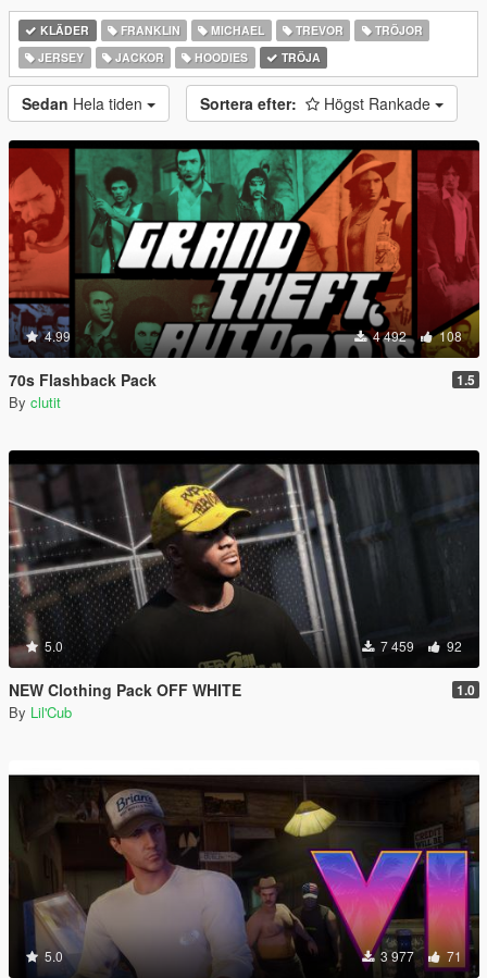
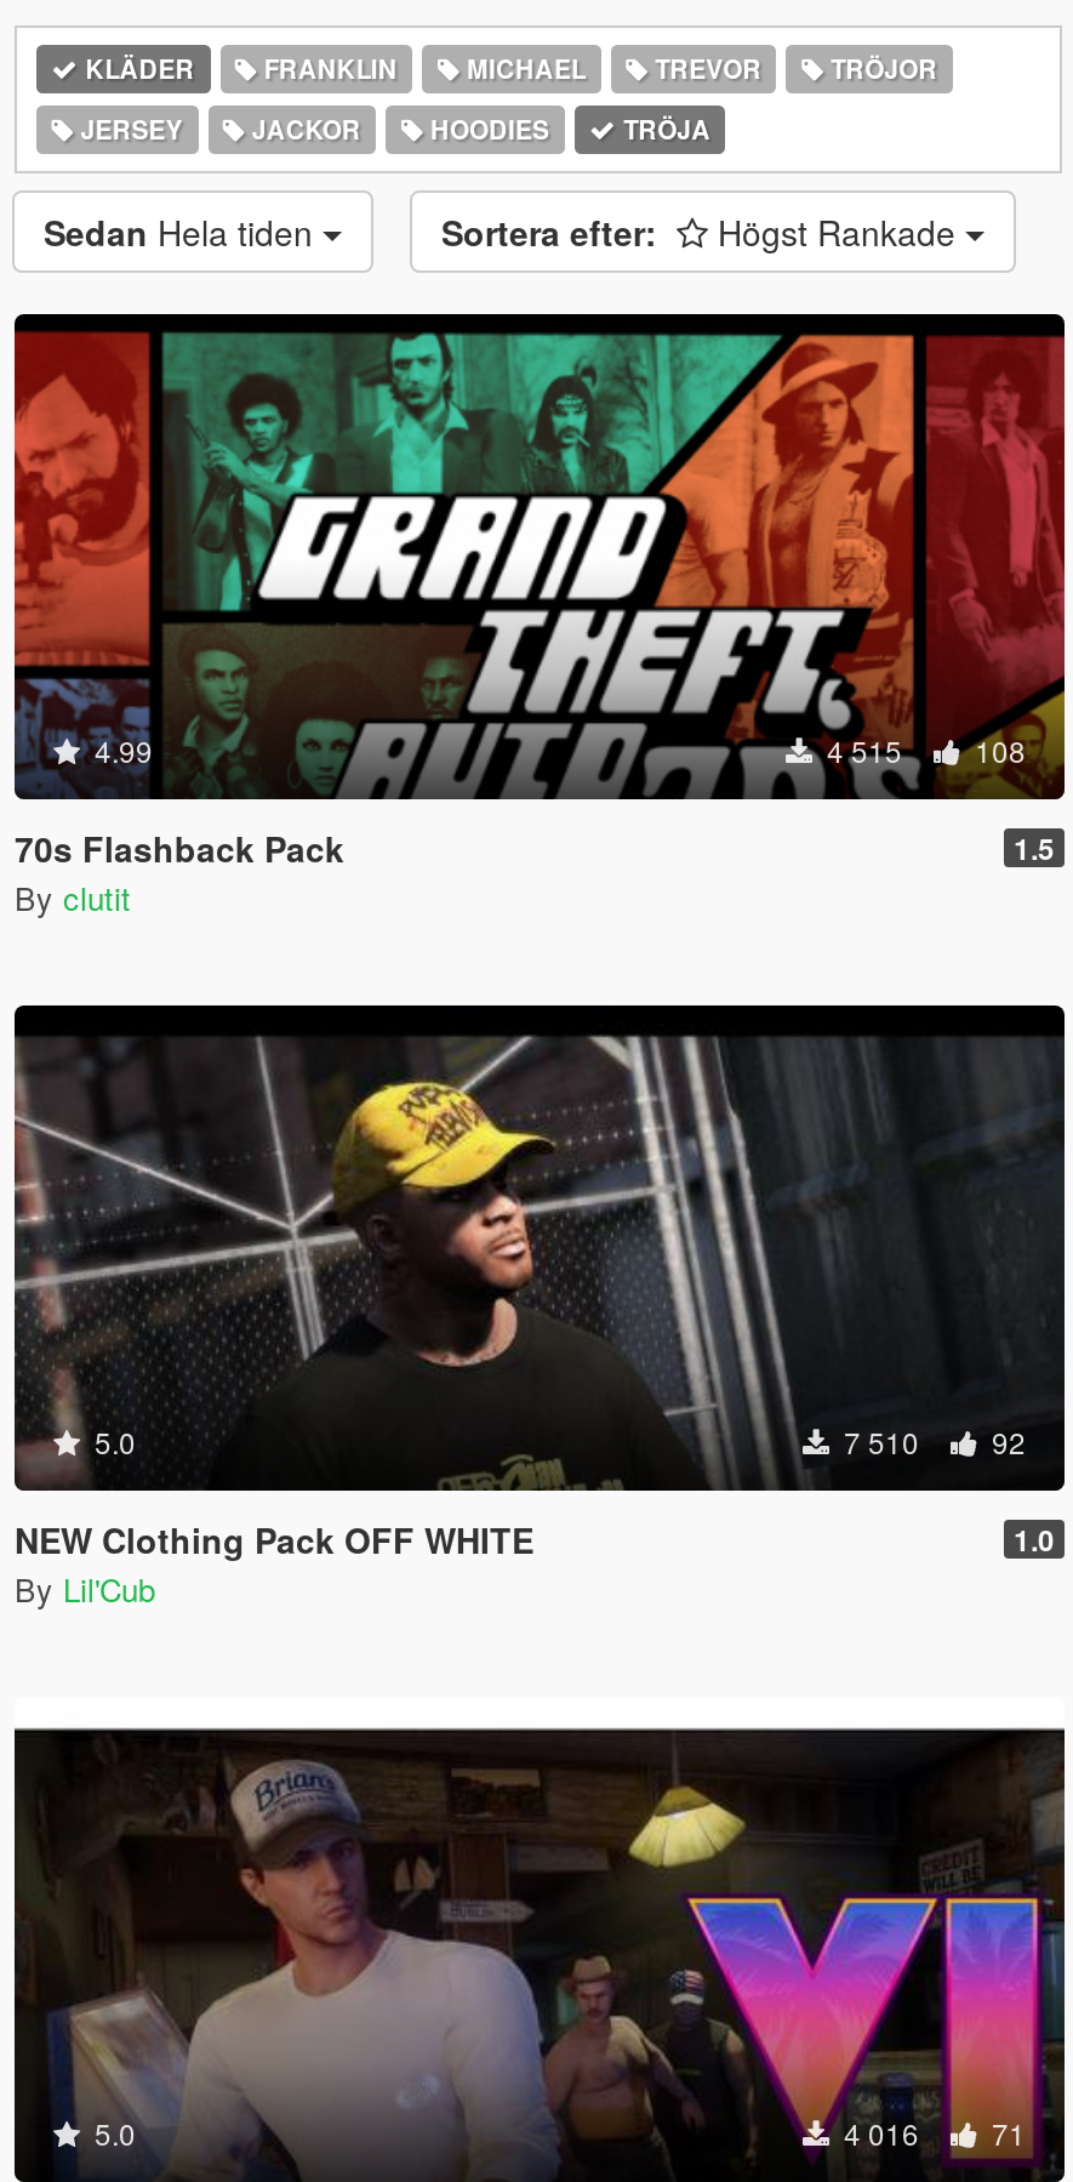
- 4 492 108
+ 4 515 108

- 7 459 92
+ 7 510 92

- 3 977 71
+ 4 016 71
